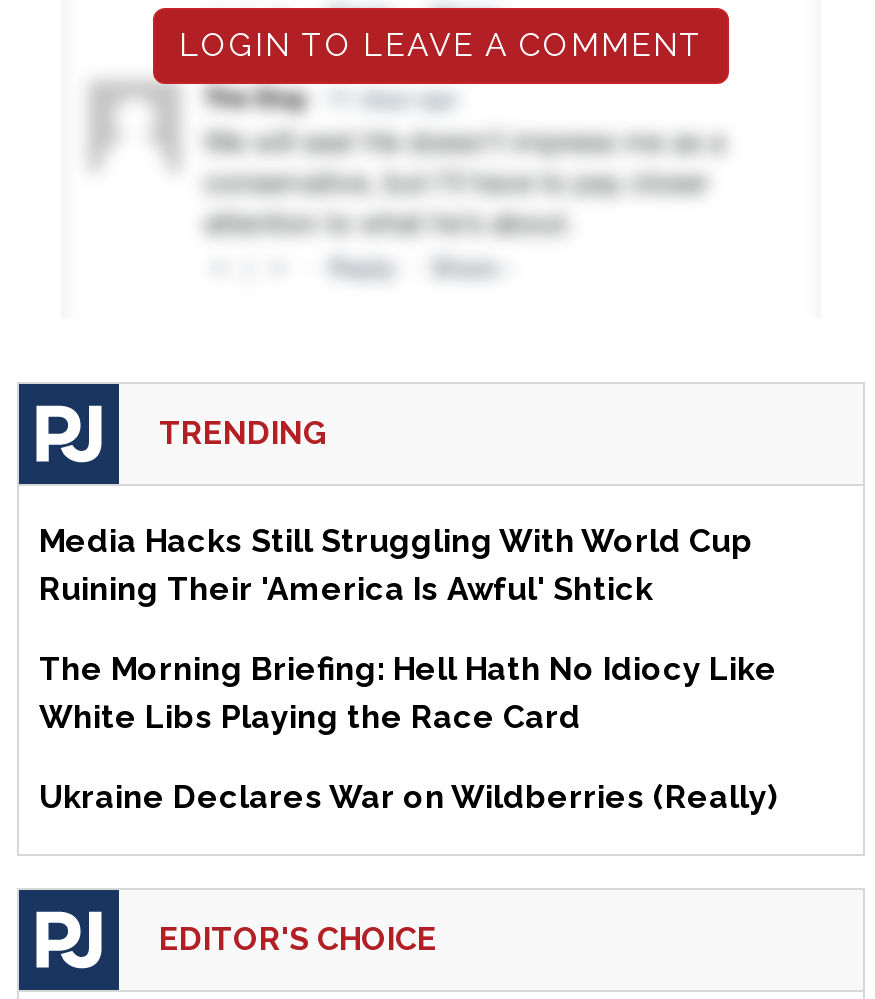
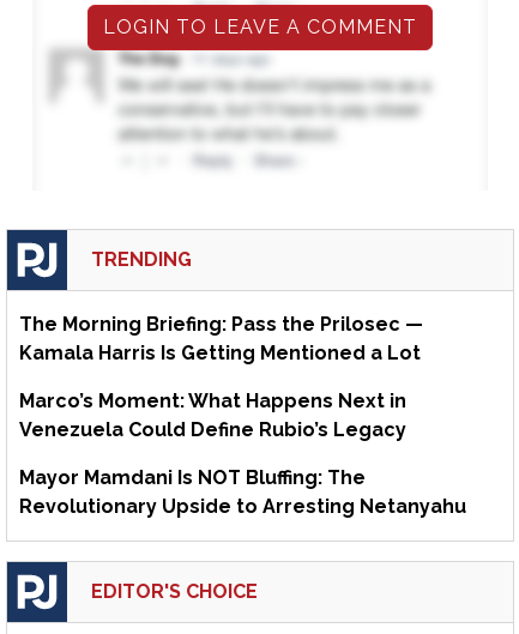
- Media Hacks Still Struggling With World Cup
- Ruining Their 'America Is Awful' Shtick
+ The Morning Briefing: Pass the Prilosec —
+ Kamala Harris Is Getting Mentioned a Lot

- The Morning Briefing: Hell Hath No Idiocy Like
- White Libs Playing the Race Card
+ Marco’s Moment: What Happens Next in
+ Venezuela Could Define Rubio’s Legacy

- Ukraine Declares War on Wildberries (Really)
+ Mayor Mamdani Is NOT Bluffing: The
+ Revolutionary Upside to Arresting Netanyahu
